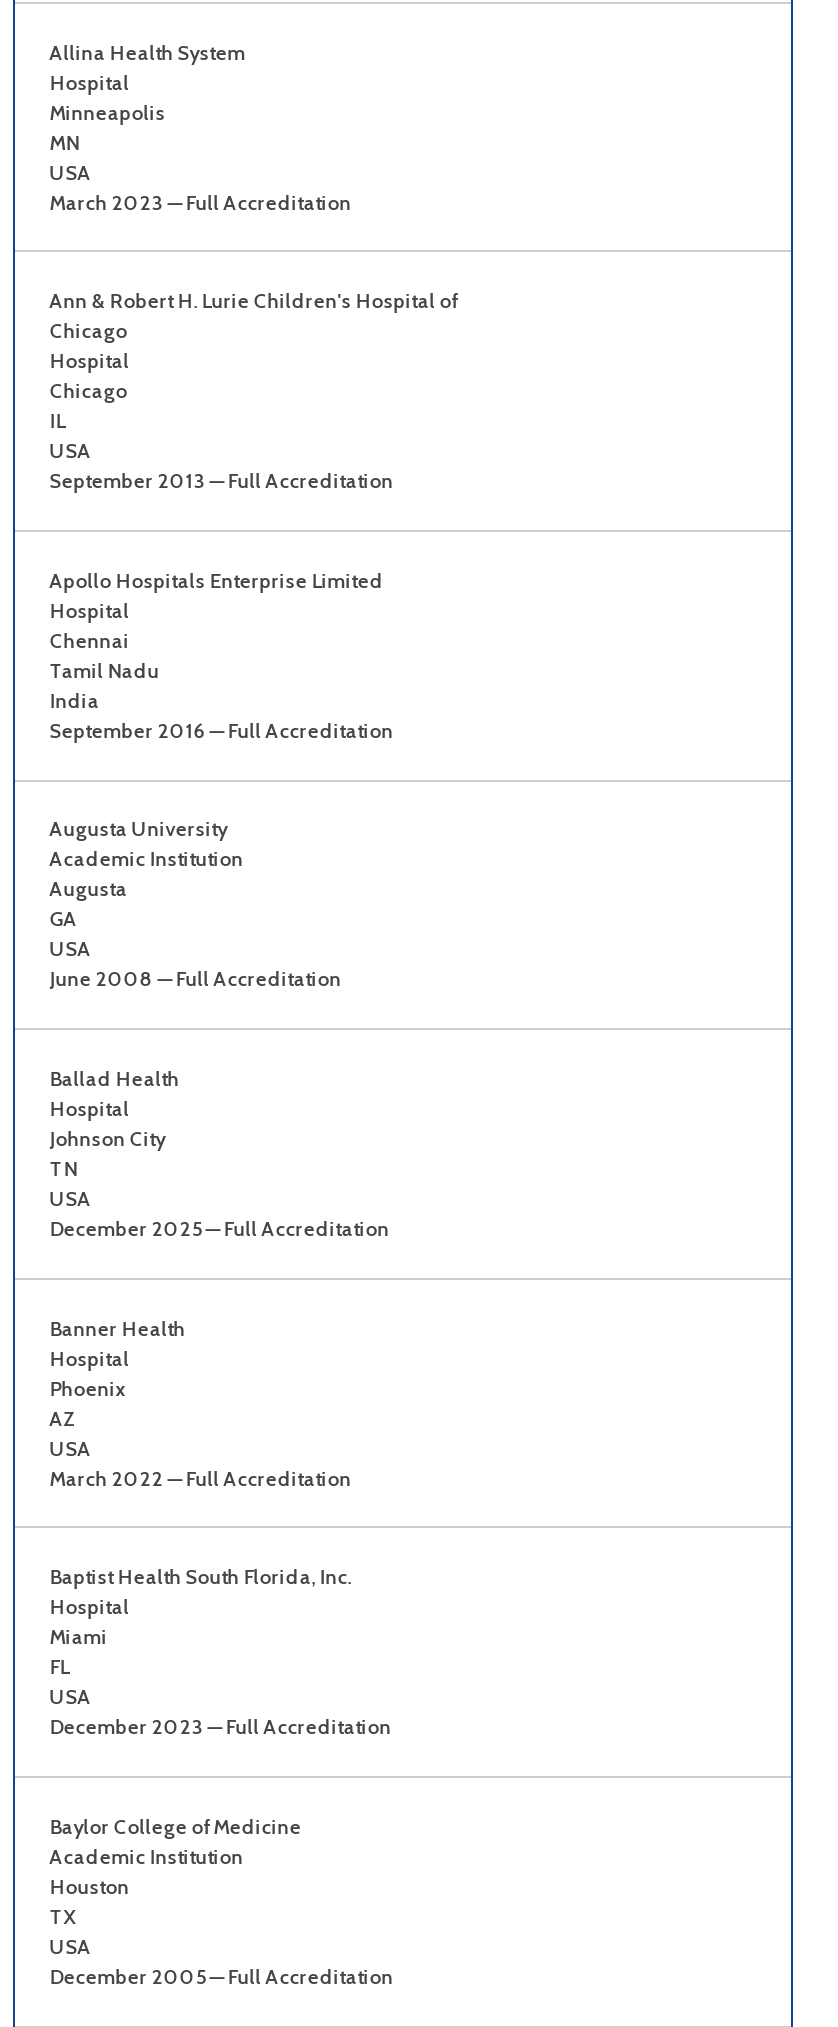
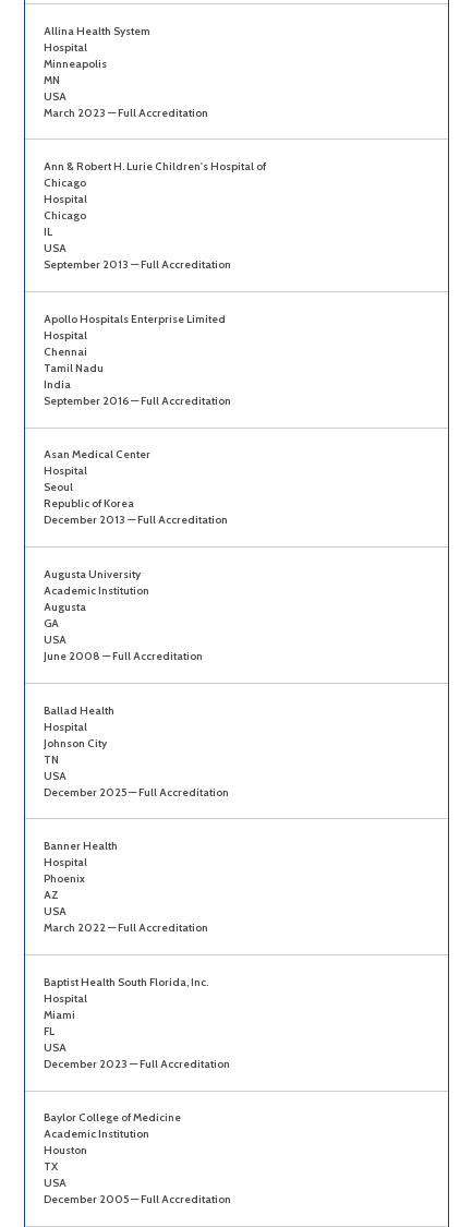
+ Asan Medical Center
+ Hospital
+ Seoul
+ Republic of Korea
+ December 2013 — Full Accreditation
